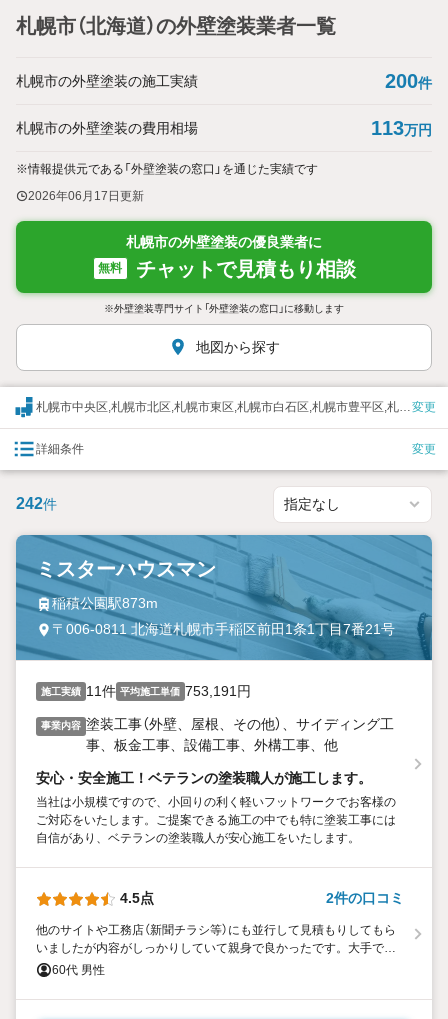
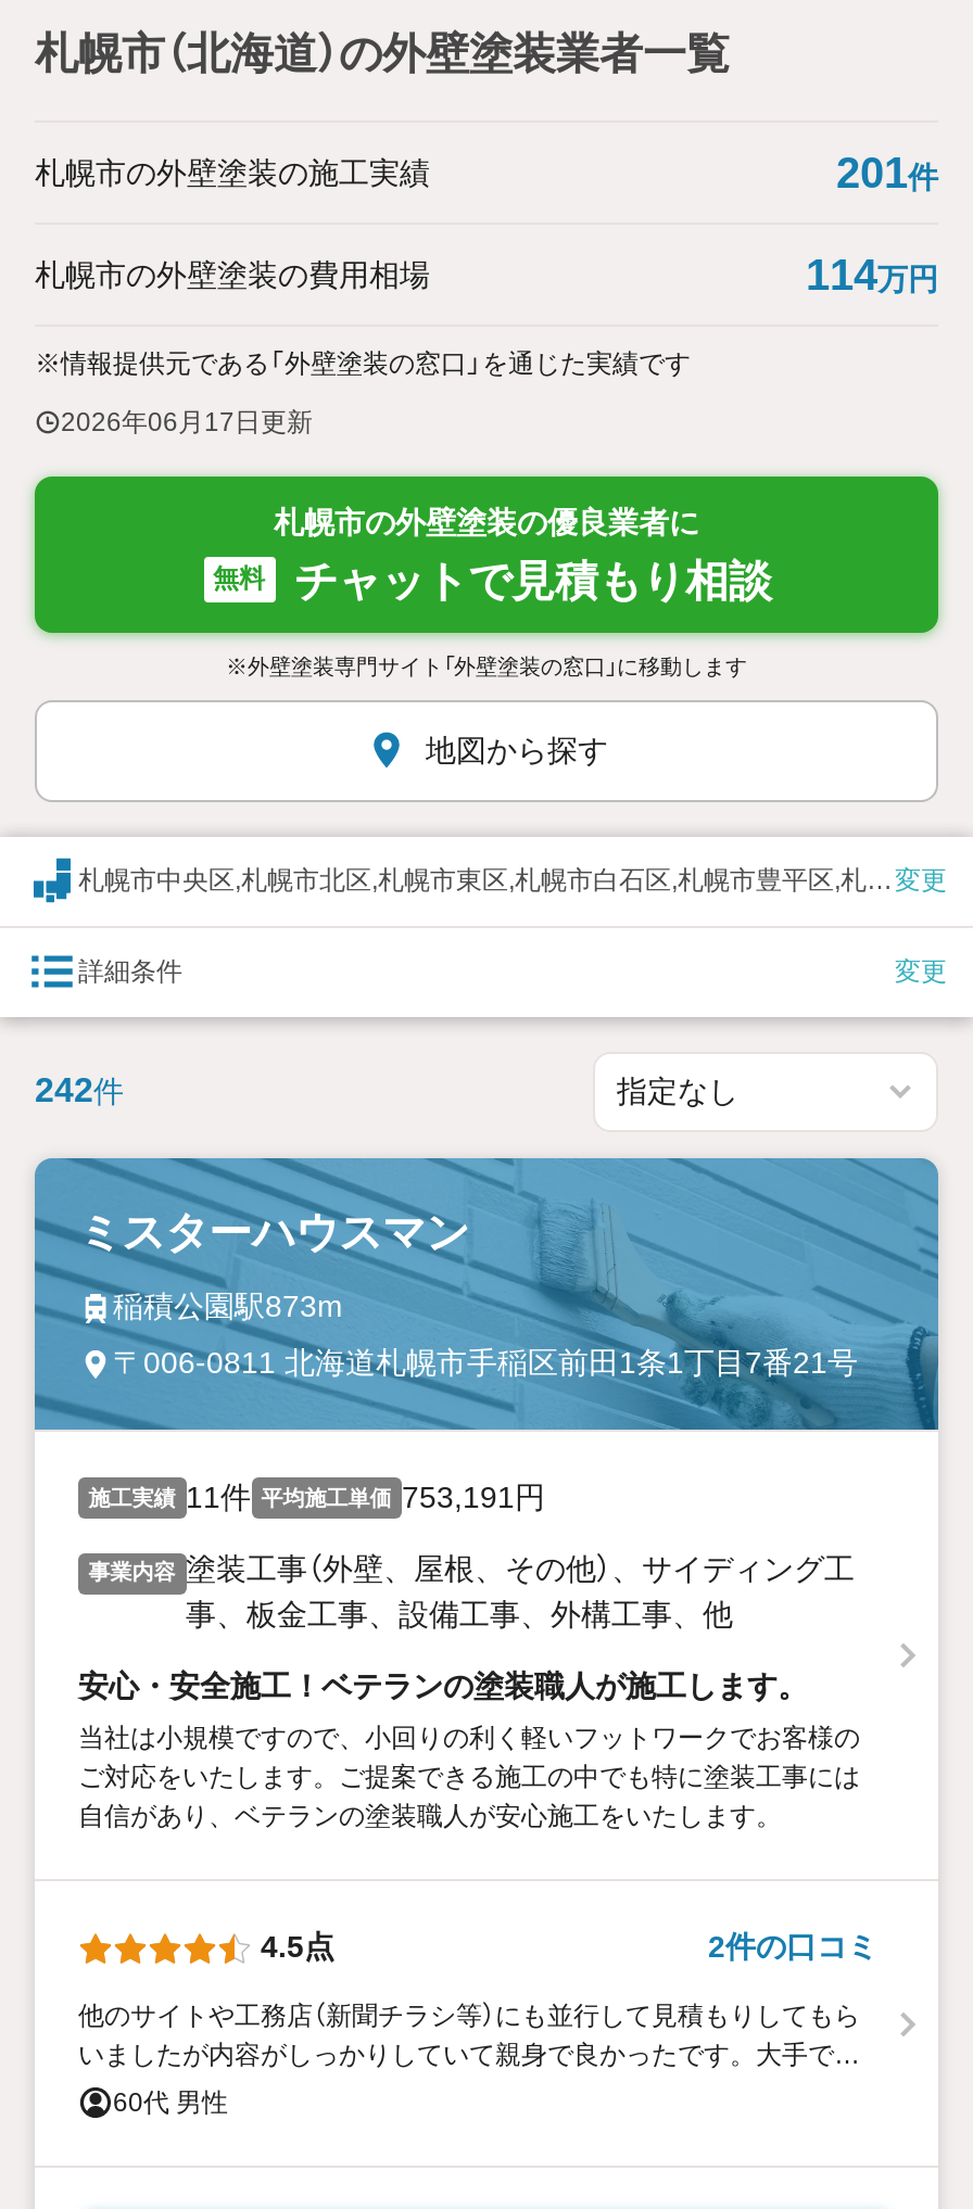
- 200件
+ 201件

- 113万円
+ 114万円
